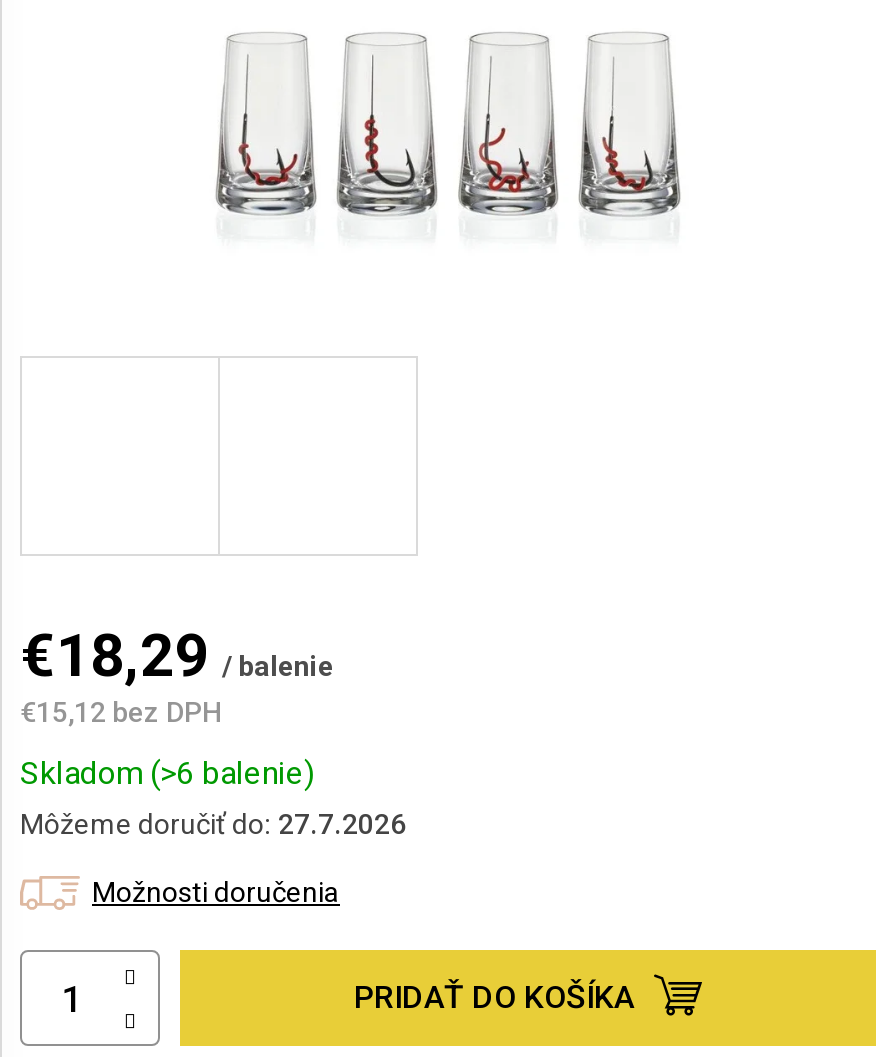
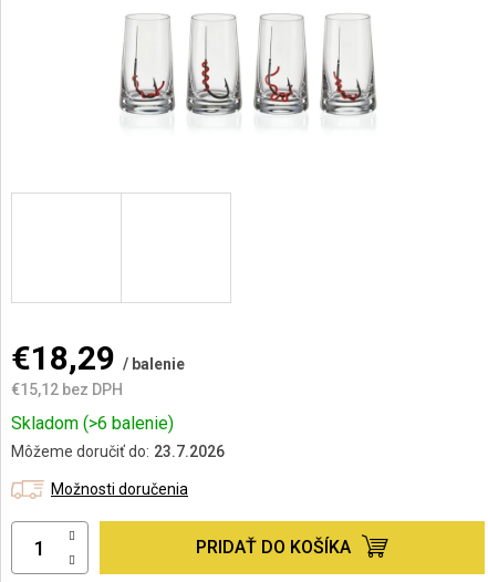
- Môžeme doručiť do: 27.7.2026
+ Môžeme doručiť do: 23.7.2026
